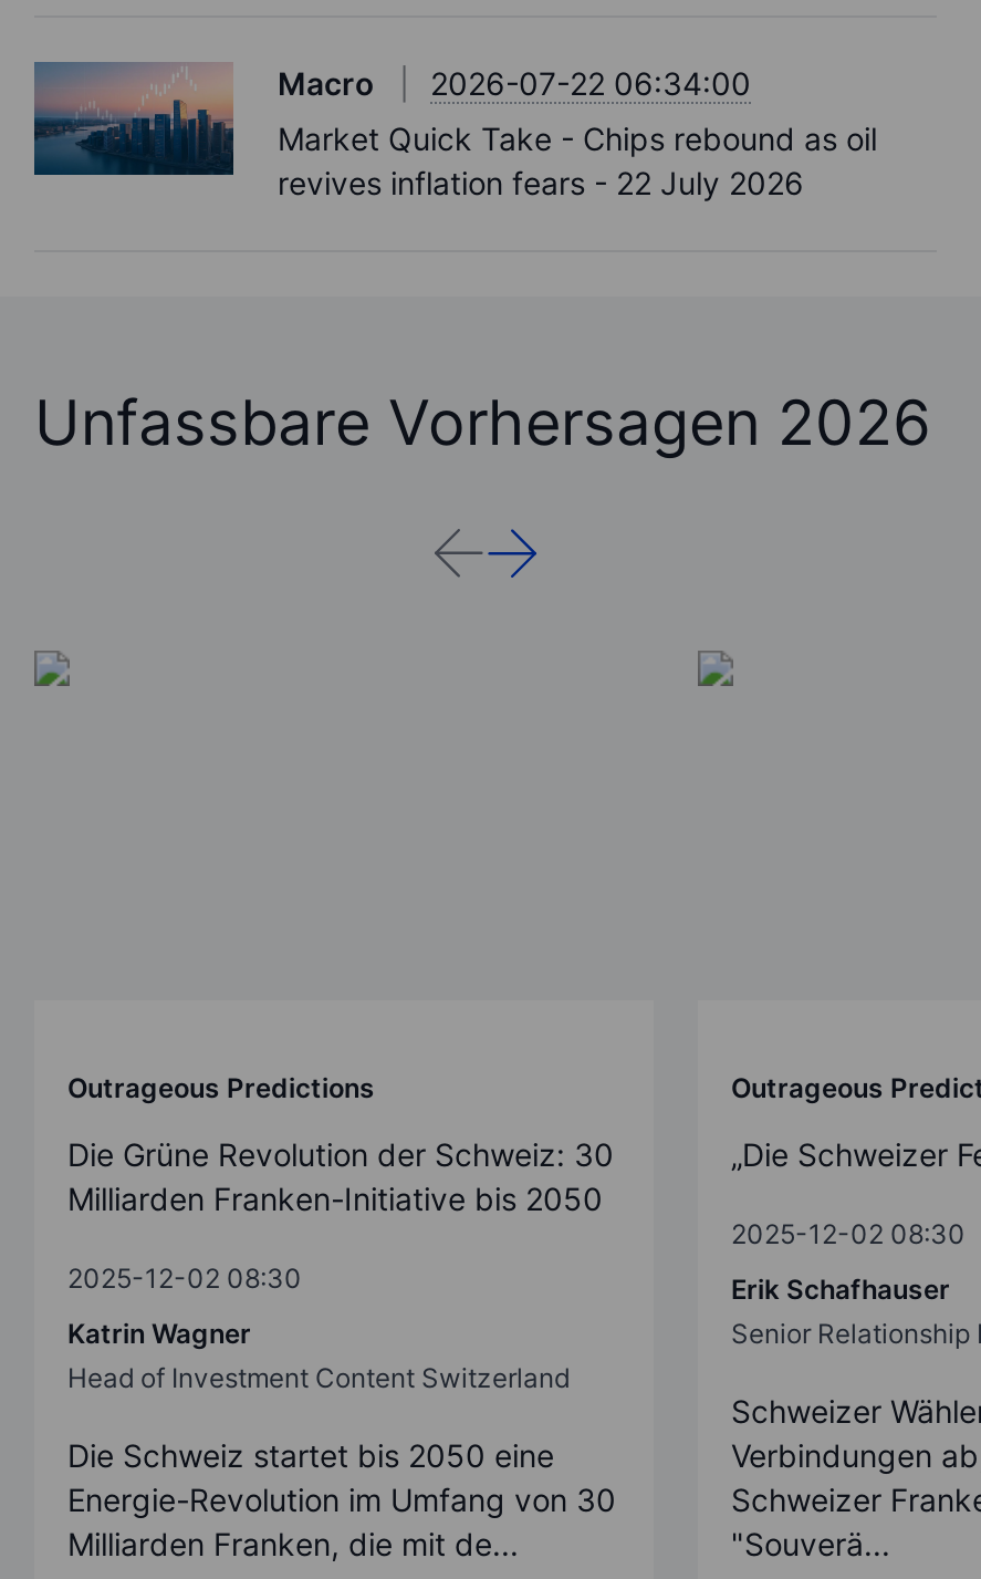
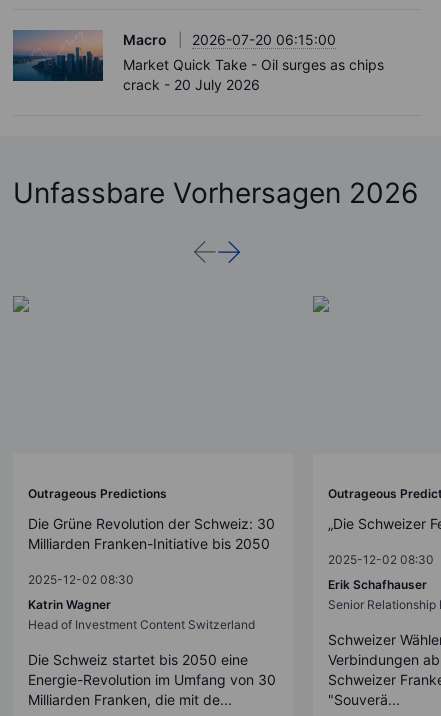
- Macro 2026-07-22 06:34:00
+ Macro 2026-07-20 06:15:00

- Market Quick Take - Chips rebound as oil
- revives inflation fears - 22 July 2026
+ Market Quick Take - Oil surges as chips
+ crack - 20 July 2026
